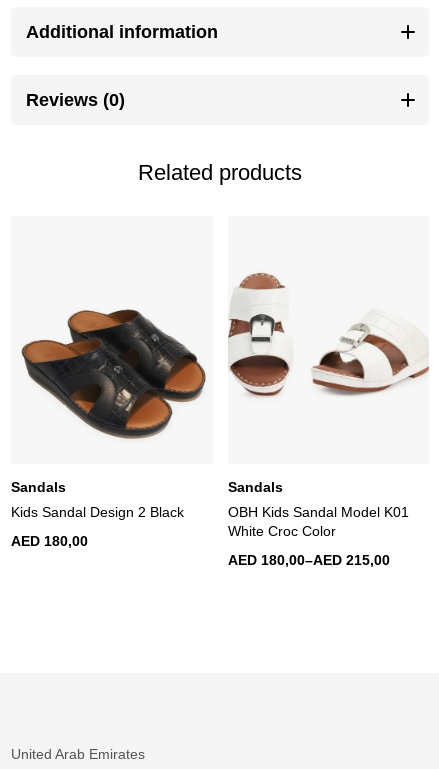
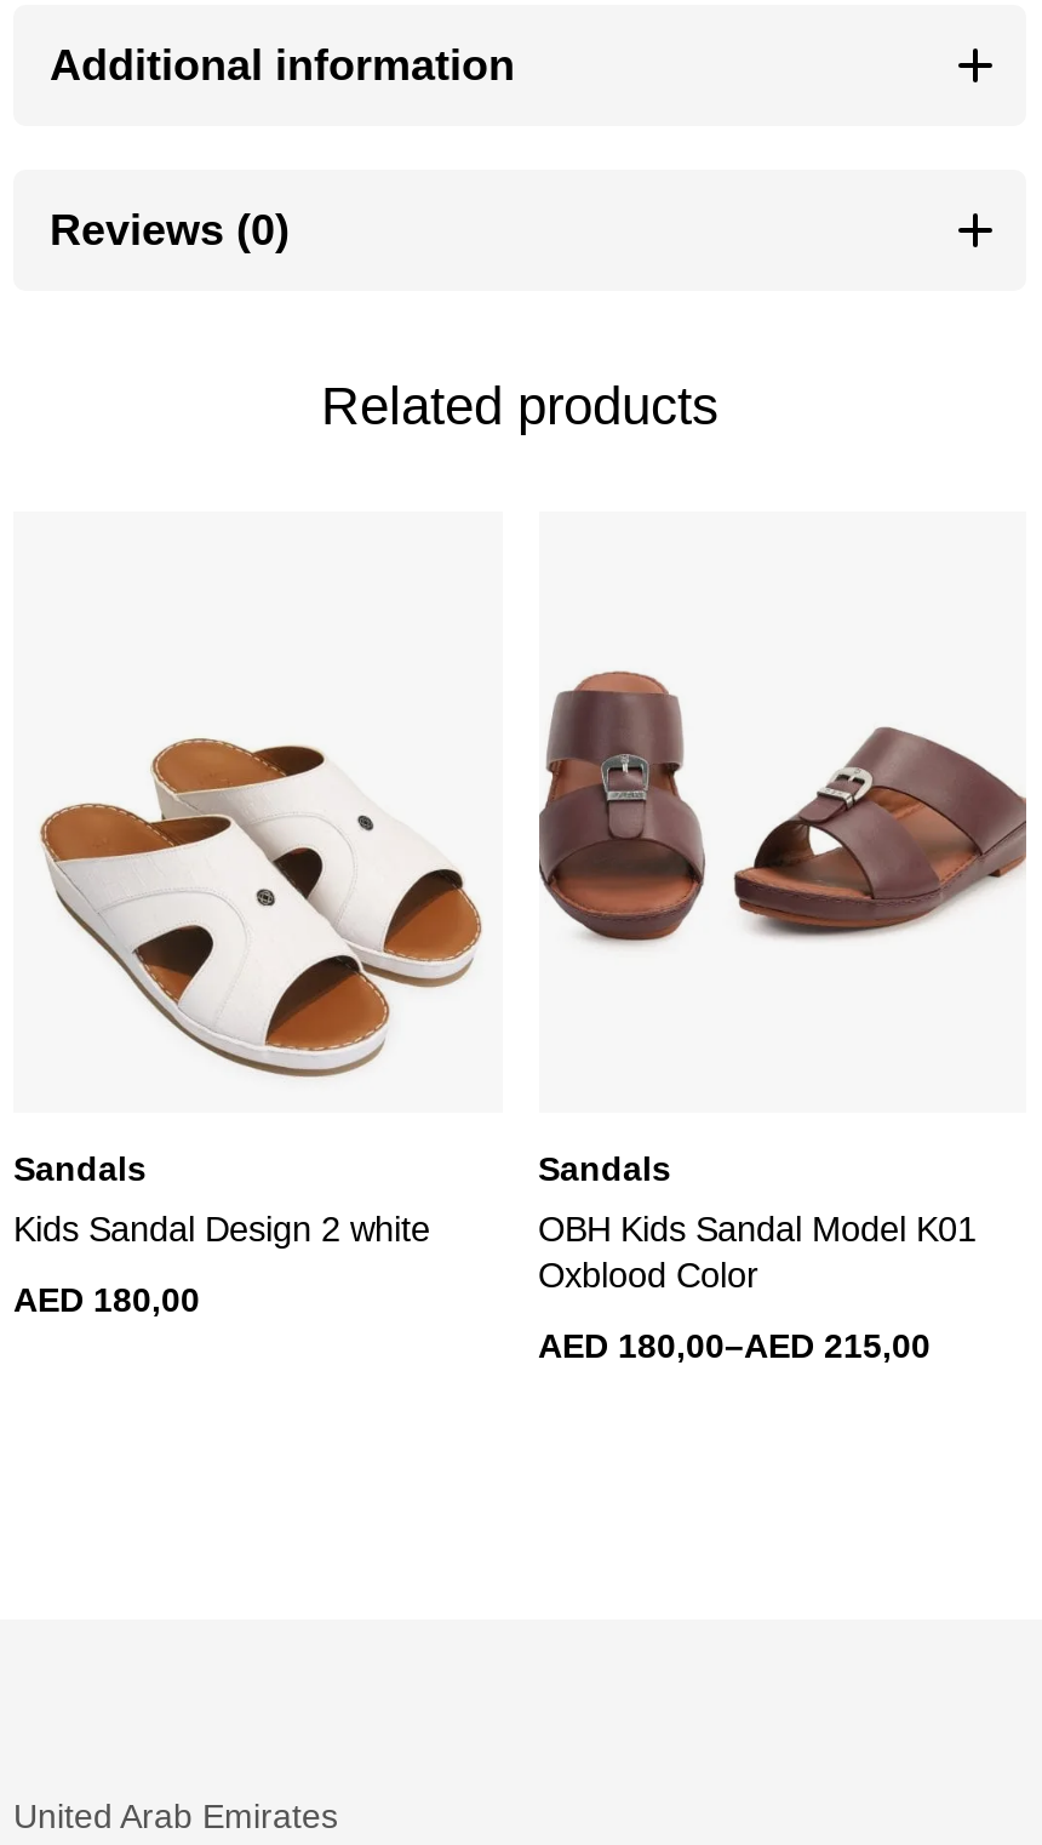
- [image]
+ [image]

- [image]
+ [image]

- [image]
+ [image]

- Kids Sandal Design 2 Black
+ Kids Sandal Design 2 white

- White Croc Color
+ Oxblood Color
